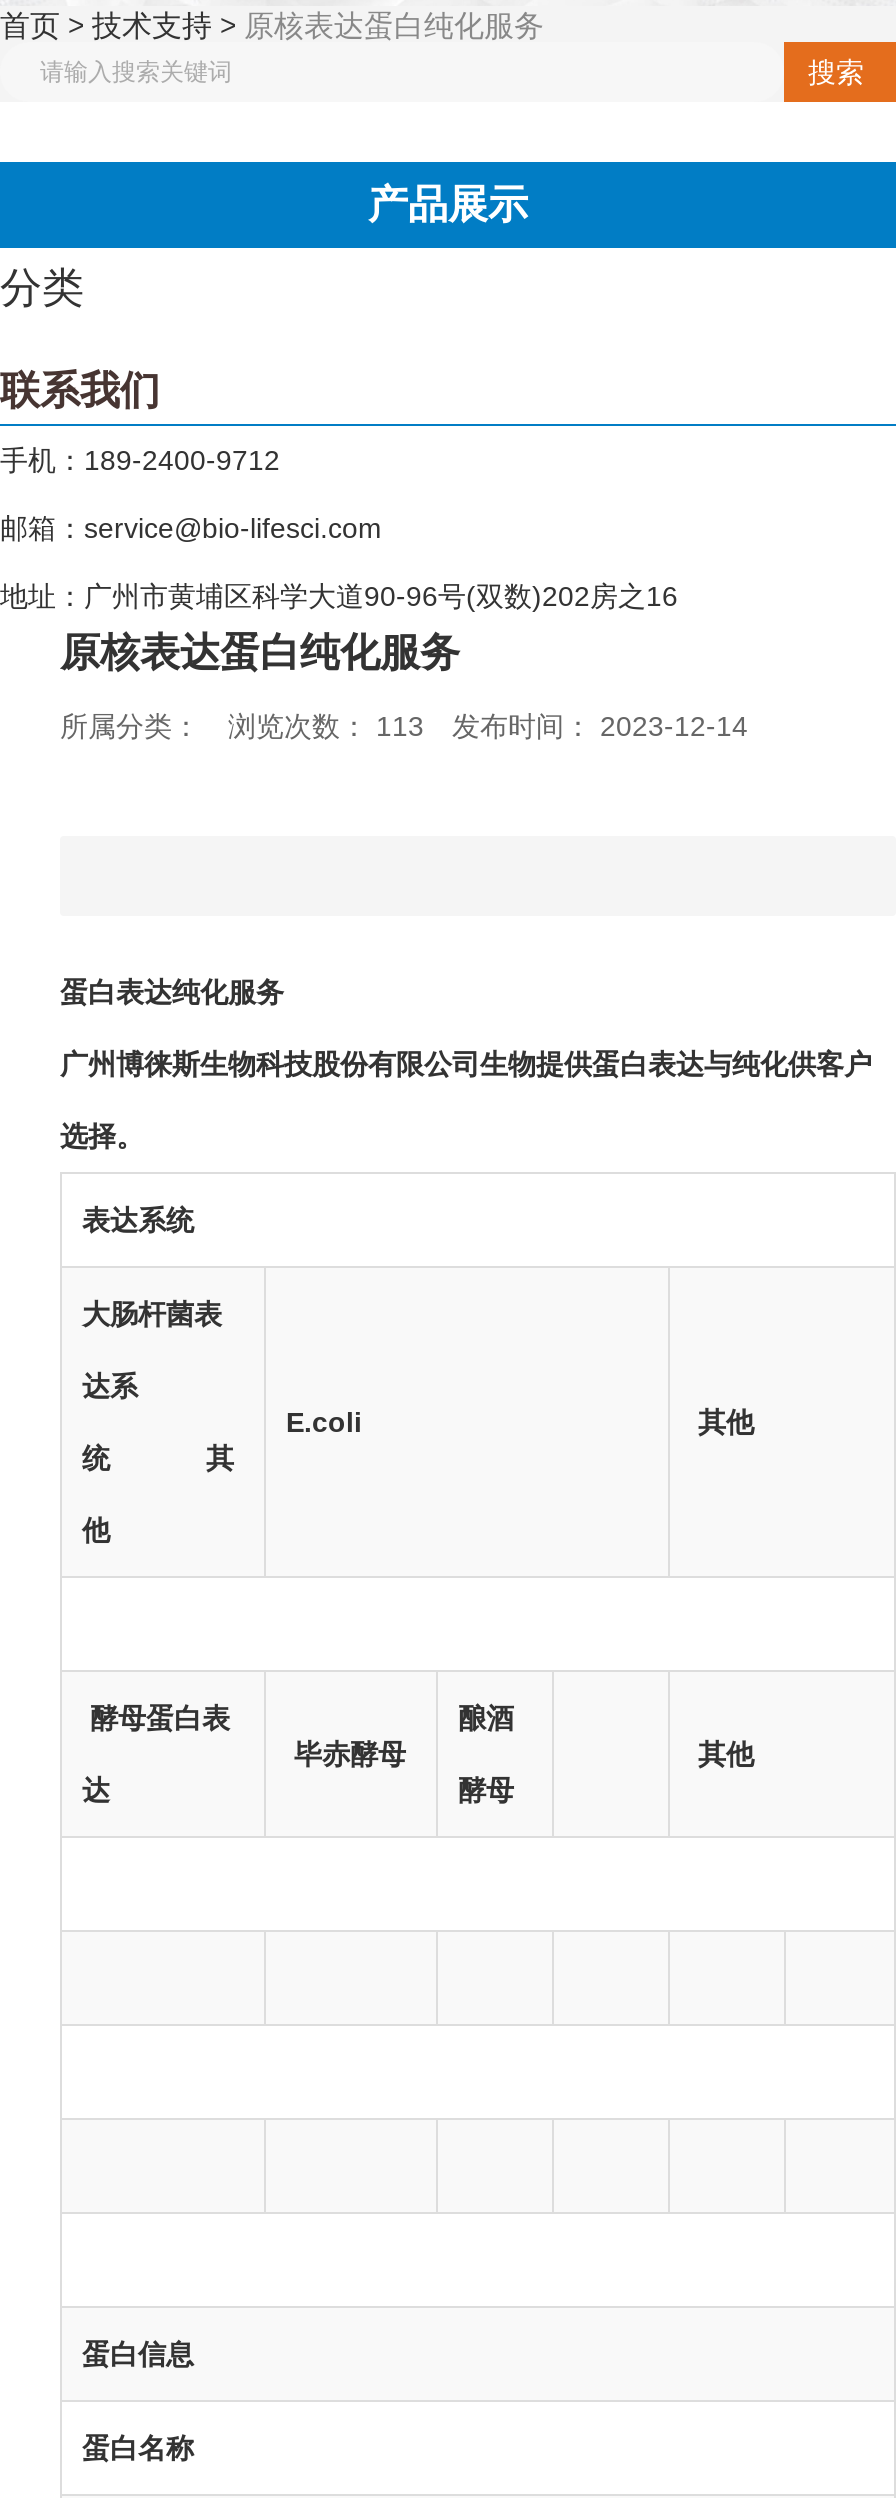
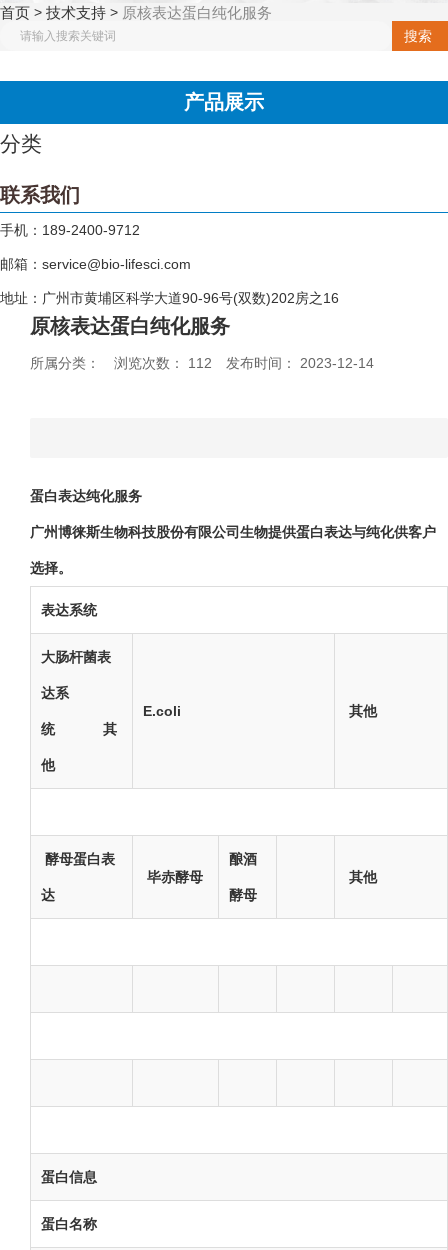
- 所属分类： 浏览次数：113 发布时间： 2023-12-14
+ 所属分类： 浏览次数：112 发布时间： 2023-12-14
